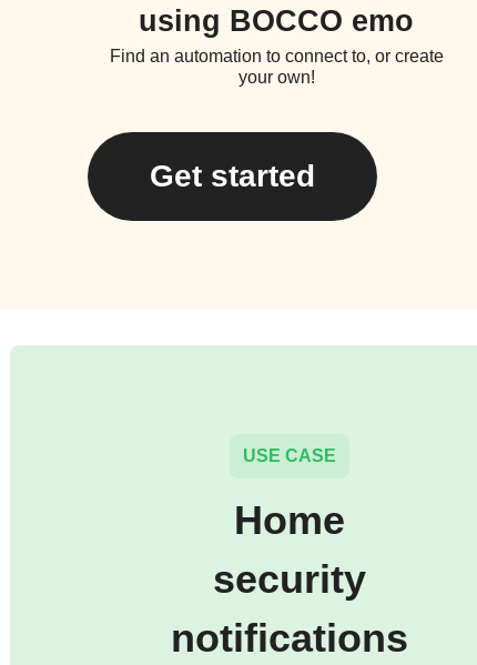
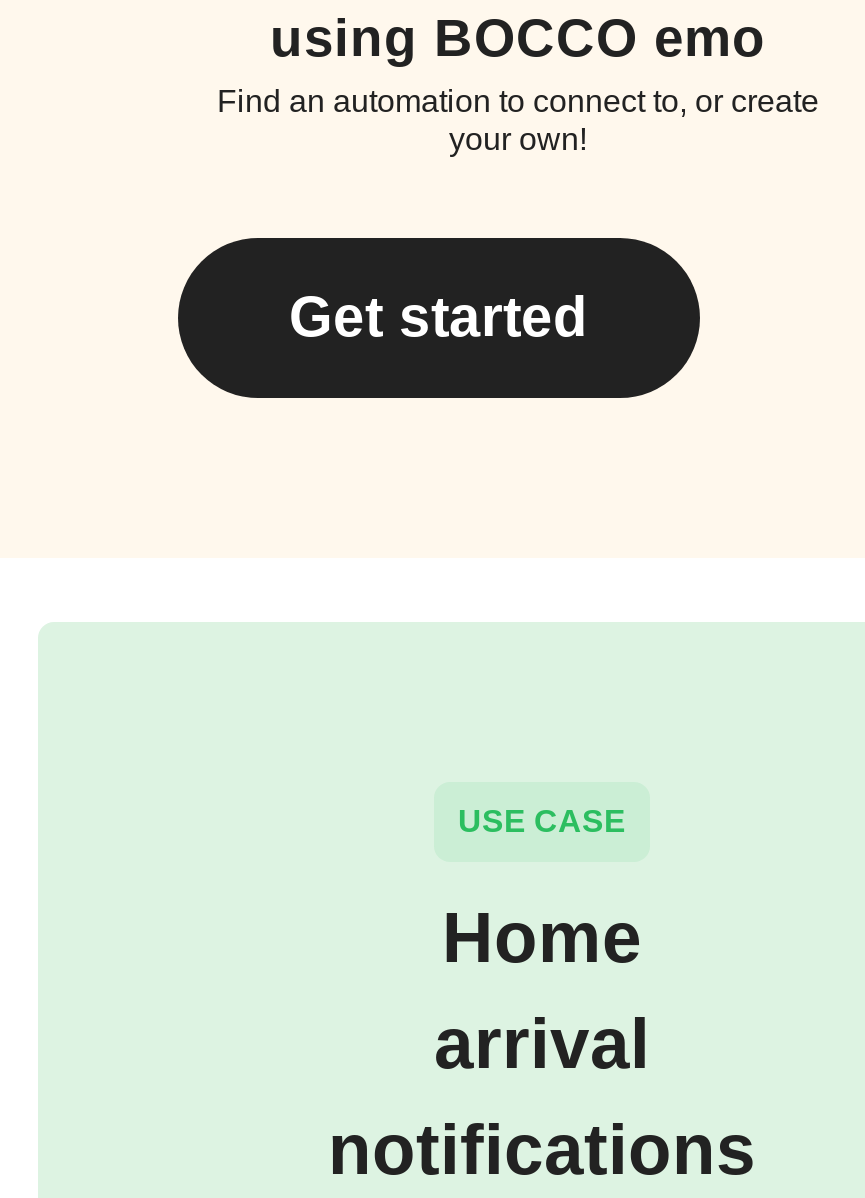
- security
+ arrival
